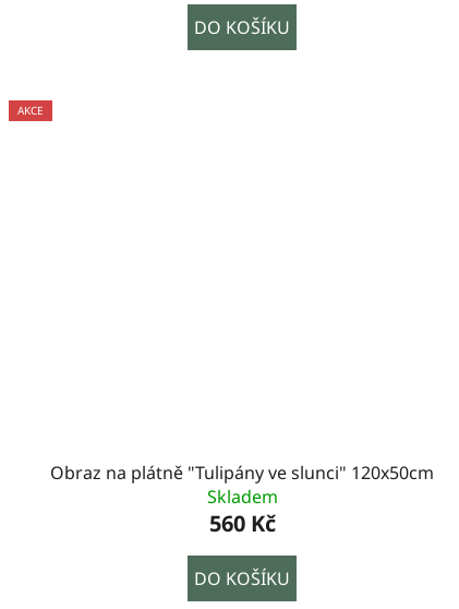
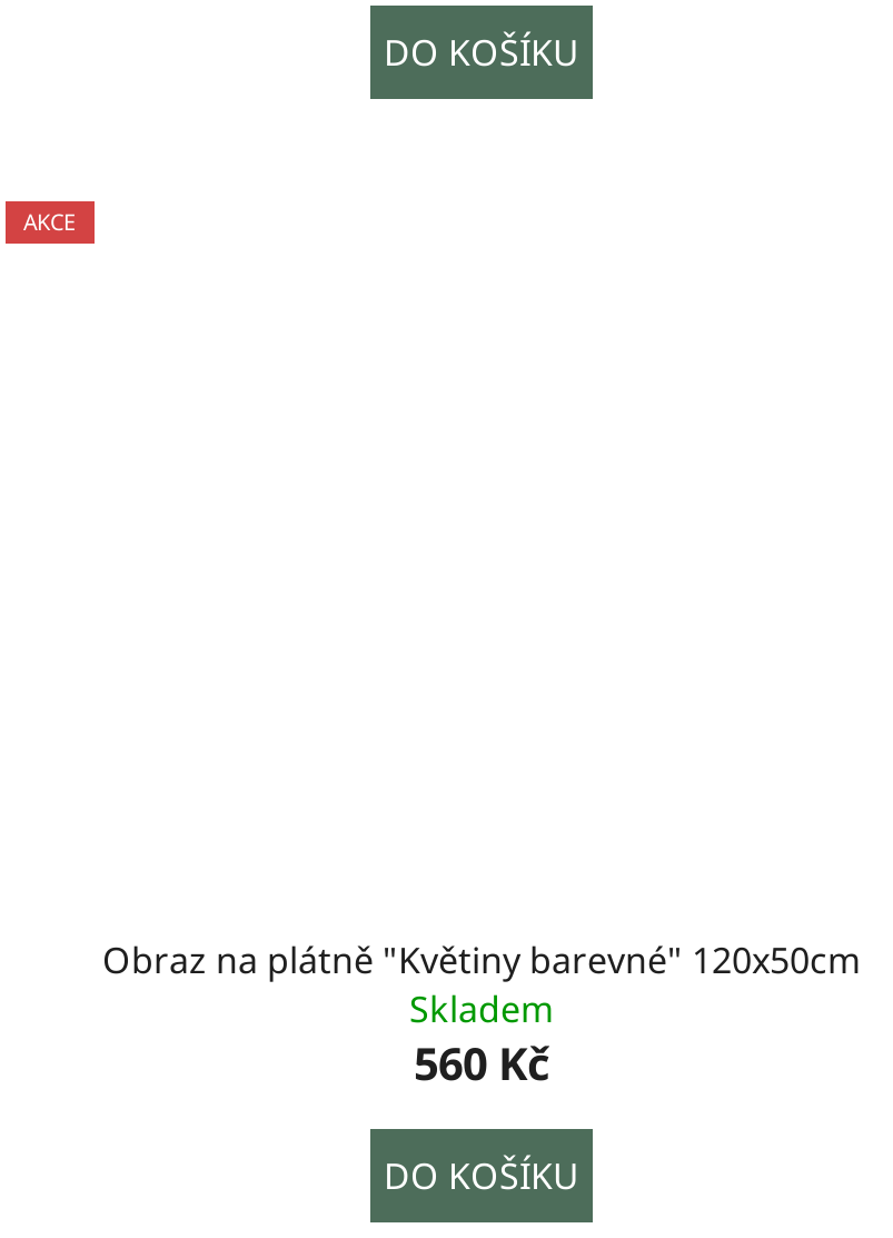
- Obraz na plátně "Tulipány ve slunci" 120x50cm
+ Obraz na plátně "Květiny barevné" 120x50cm
